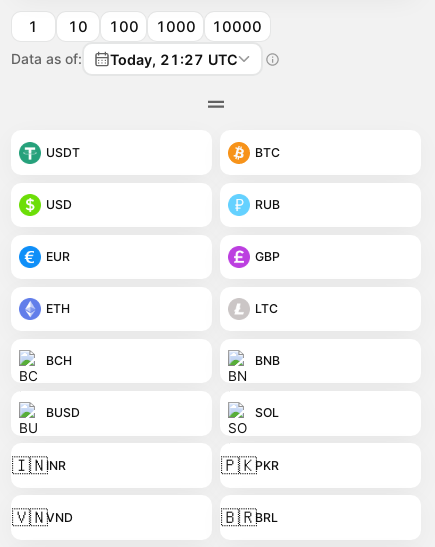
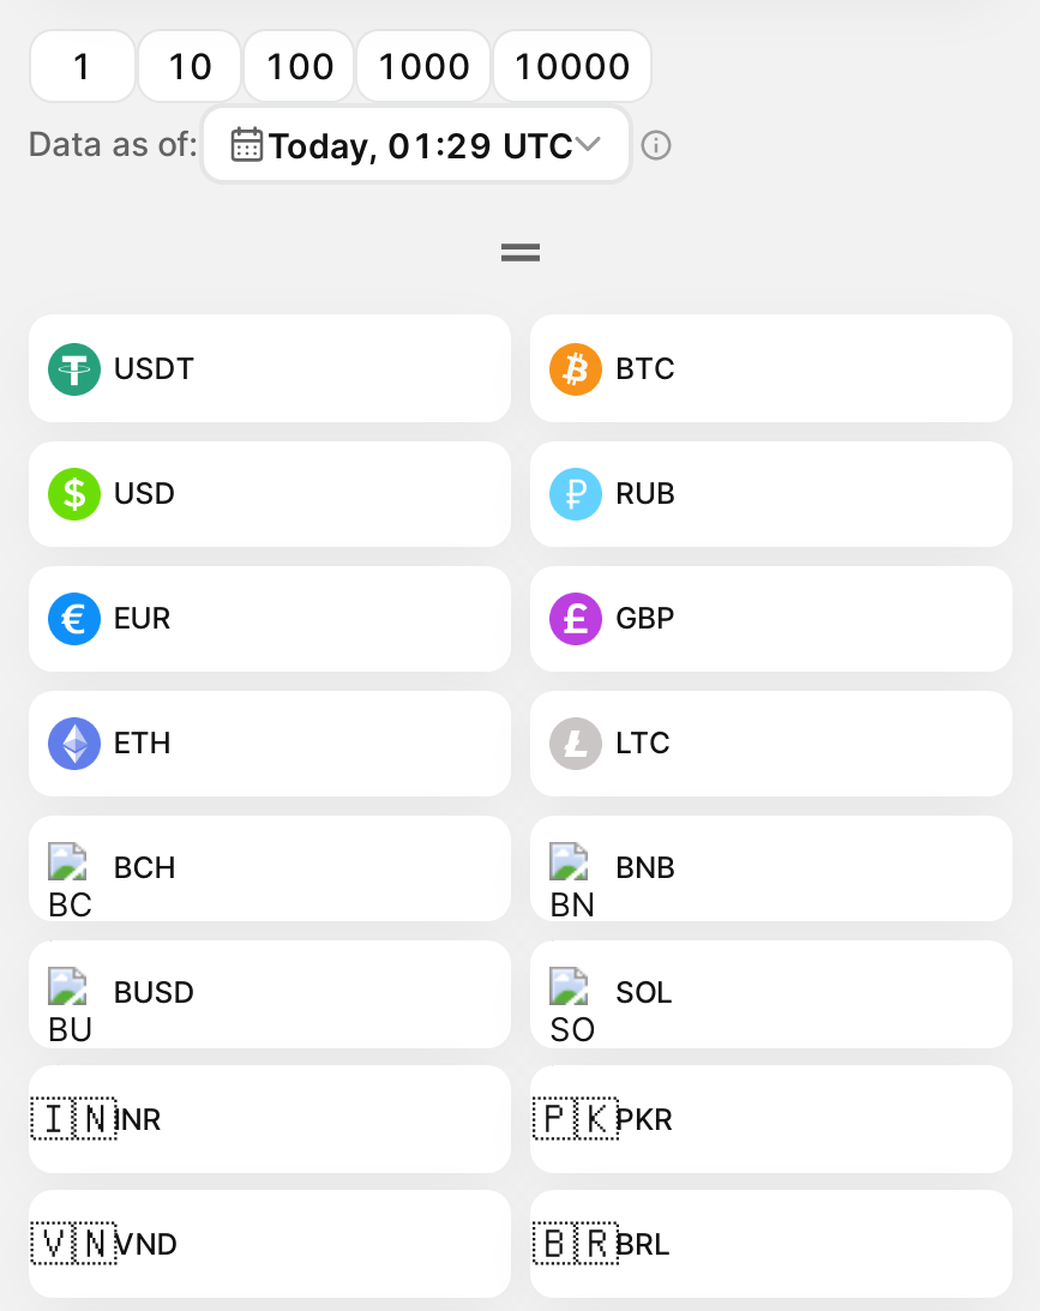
- Data as of: Today, 21:27 UTC
+ Data as of: Today, 01:29 UTC
